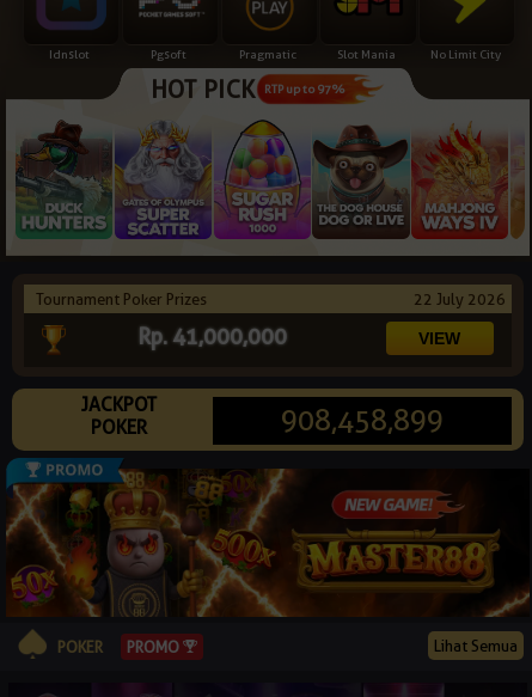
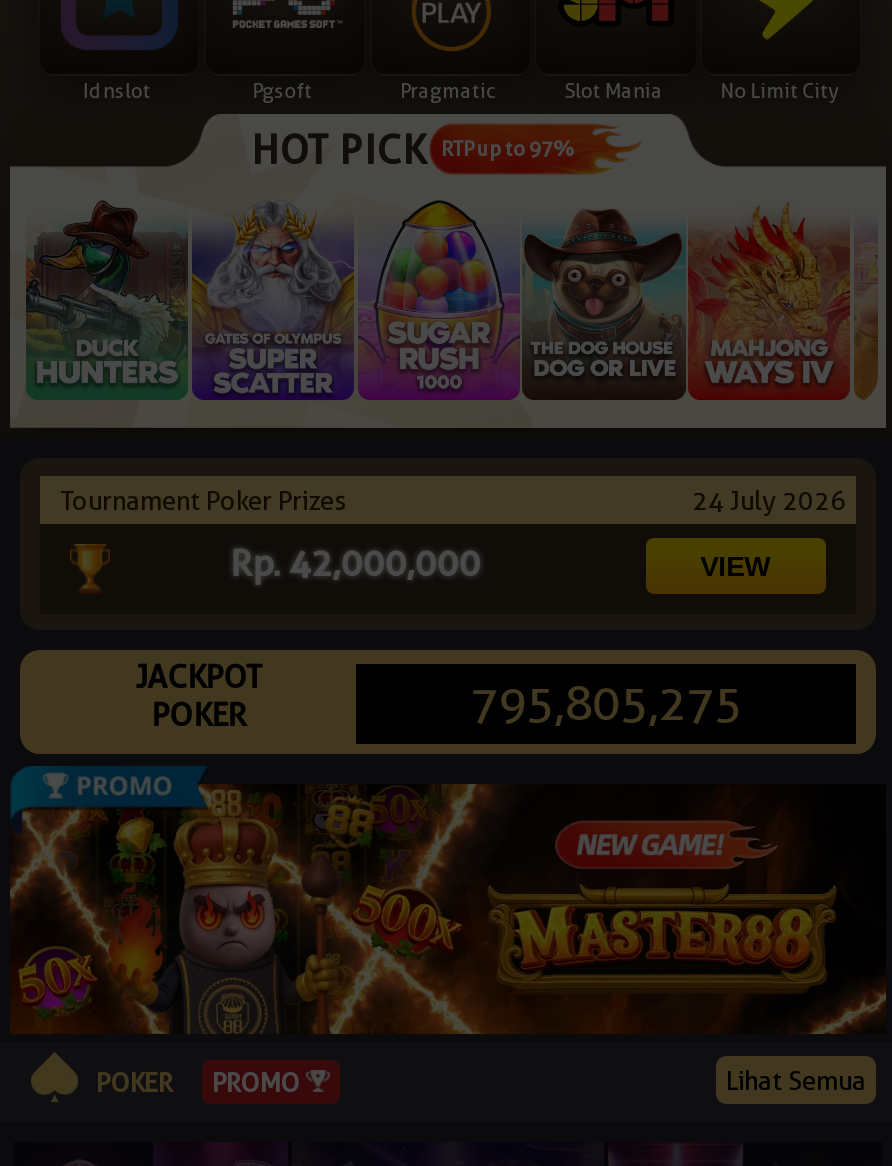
- 22 July 2026
+ 24 July 2026

- Rp. 41,000,000
+ Rp. 42,000,000

- 908,458,899
+ 795,805,275
